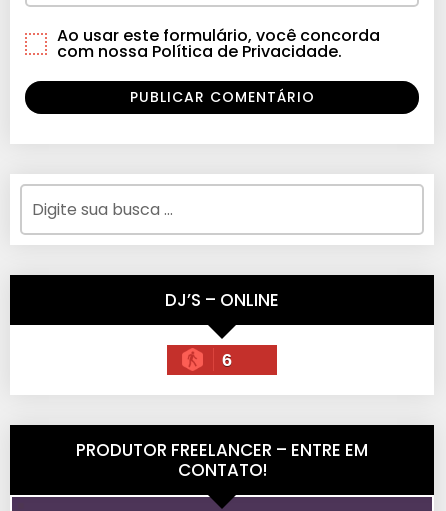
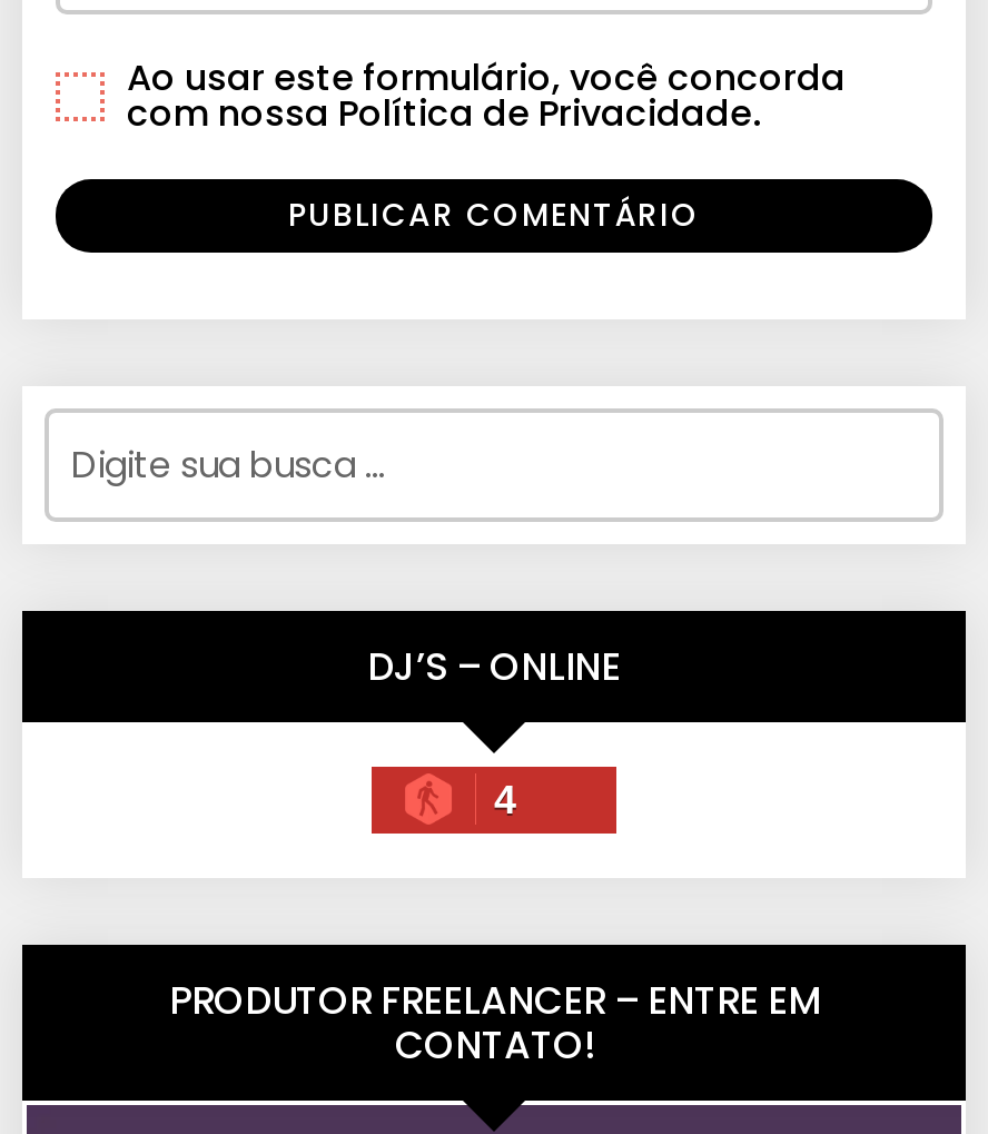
- 6
+ 4
